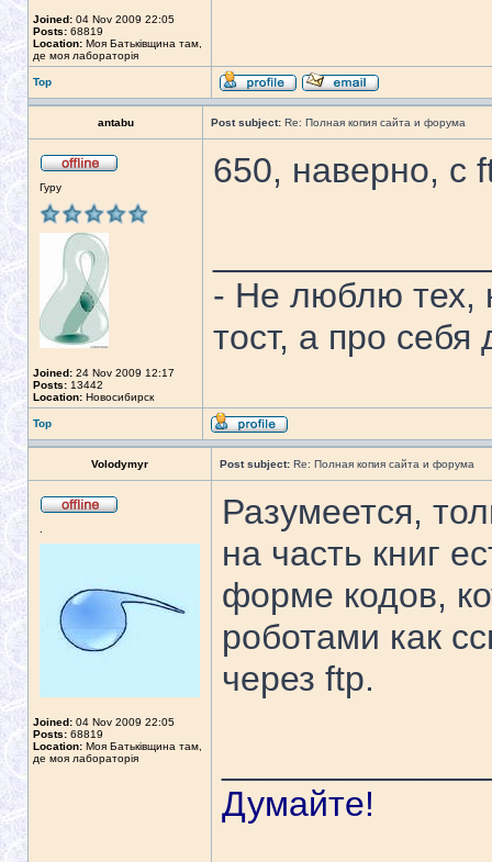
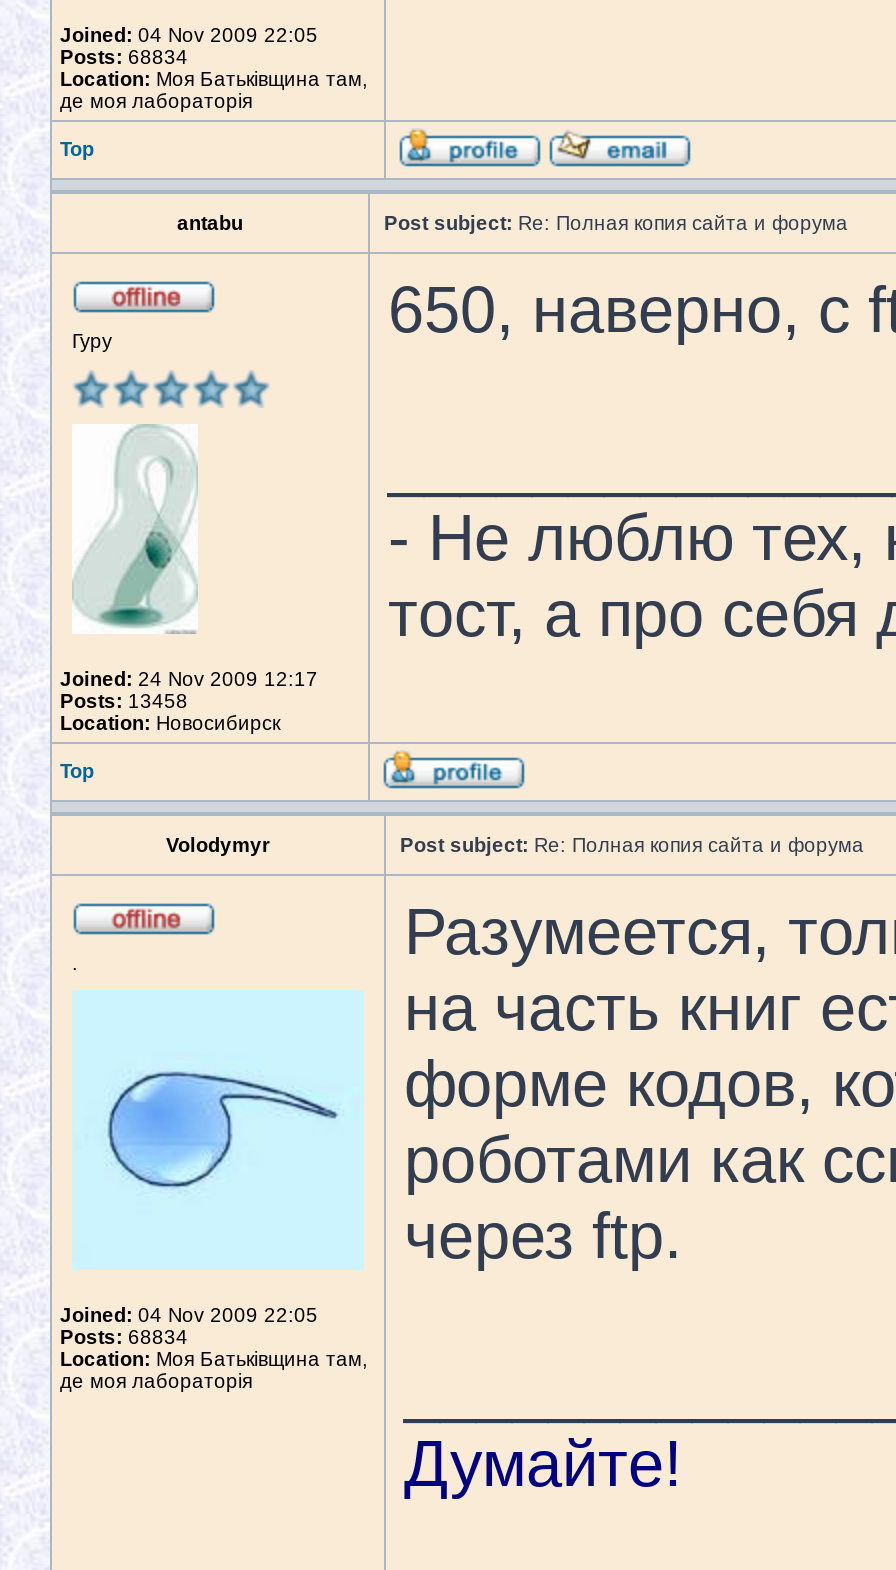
- Posts: 68819
+ Posts: 68834

- Posts: 13442
+ Posts: 13458

- Posts: 68819
+ Posts: 68834
